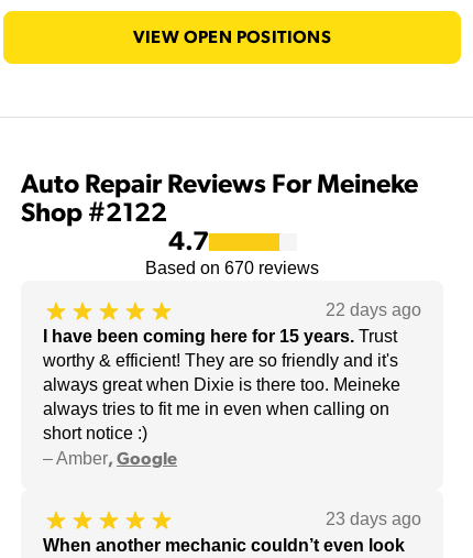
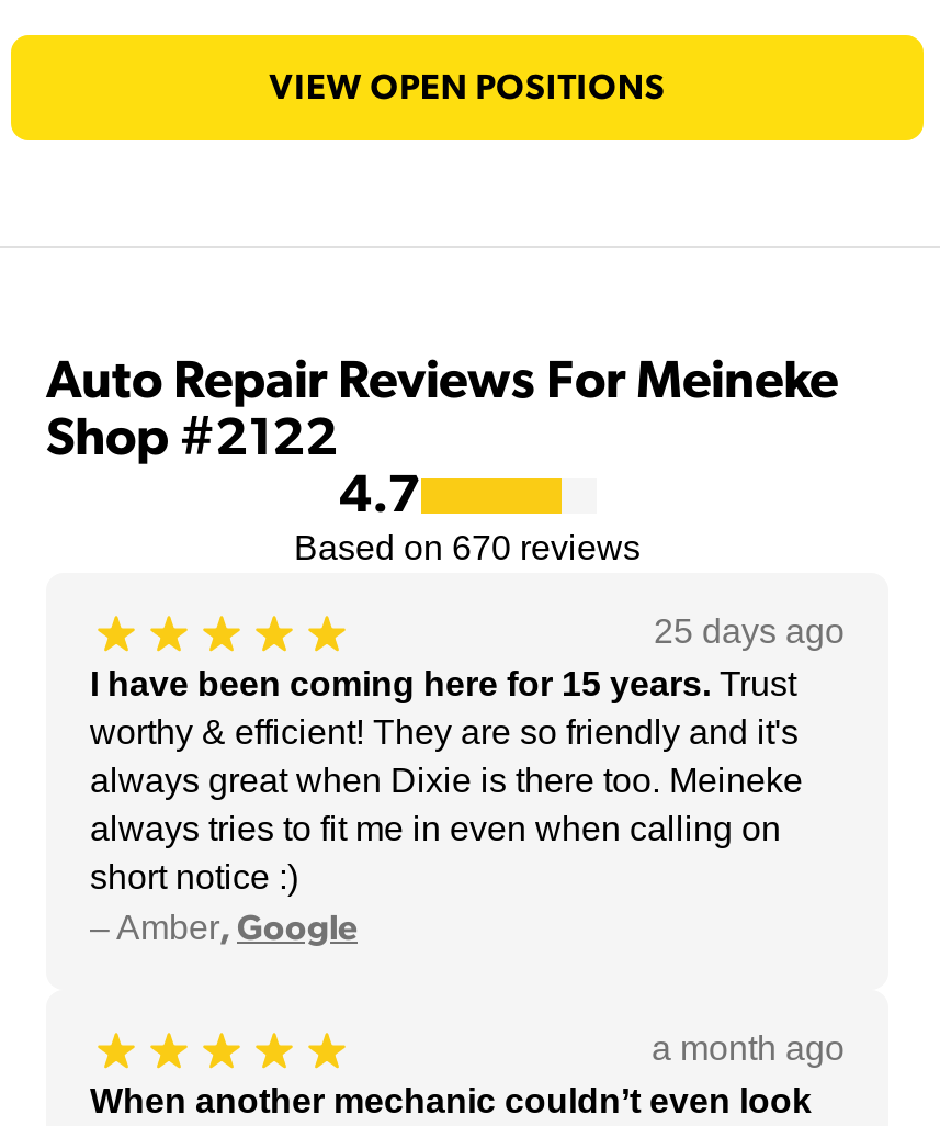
- 22 days ago
+ 25 days ago

- 23 days ago
+ a month ago
